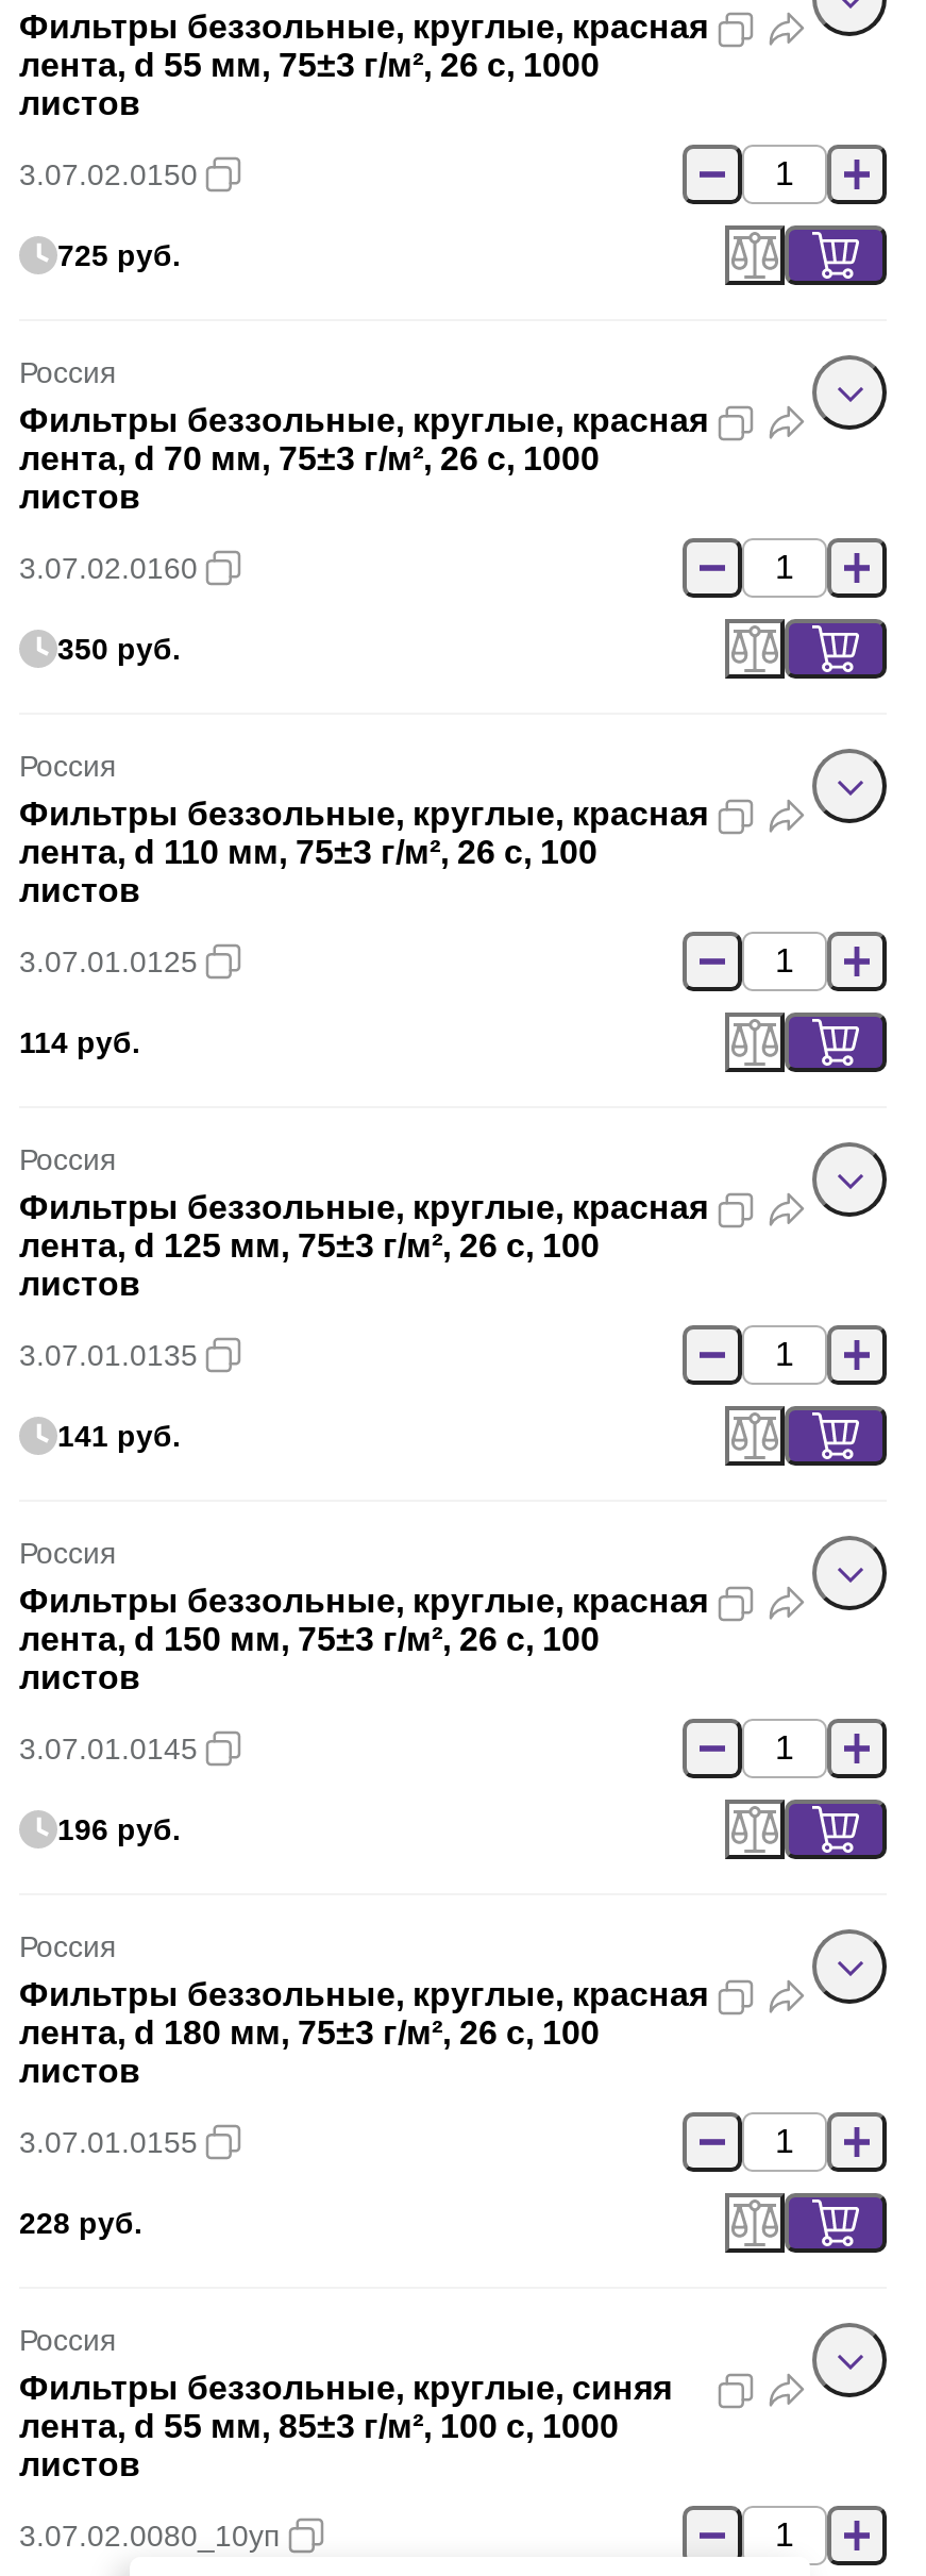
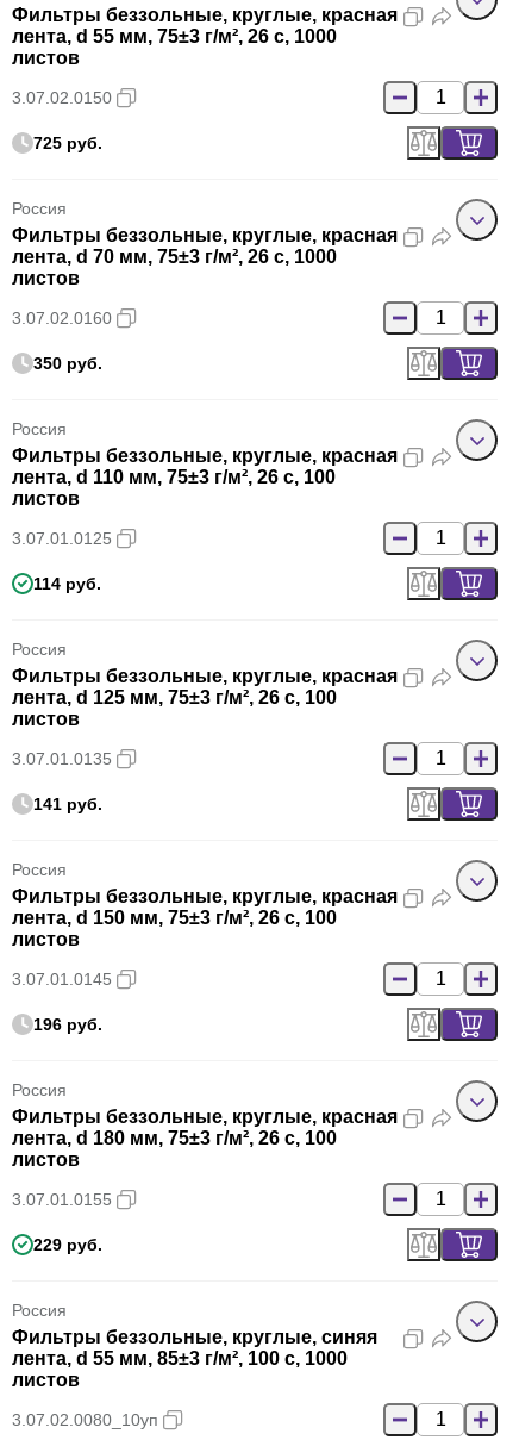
- 228 руб.
+ 229 руб.
